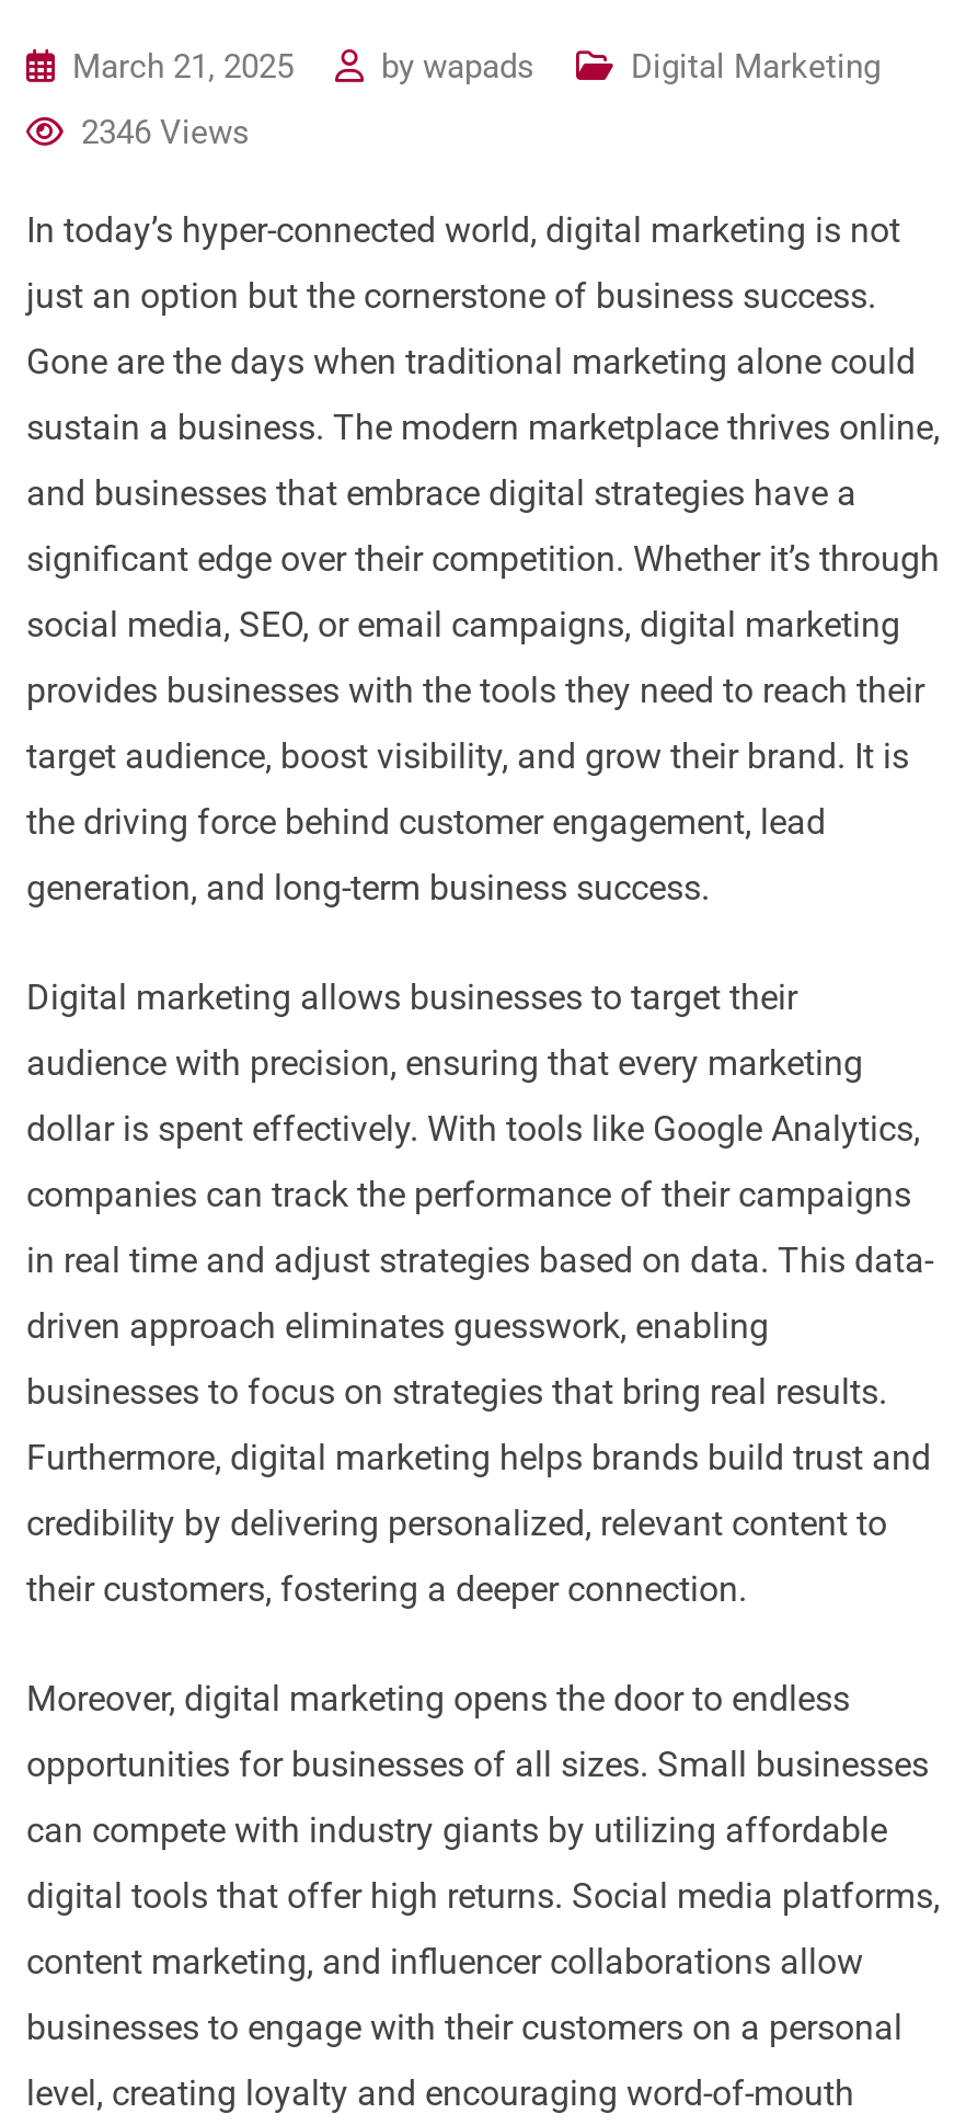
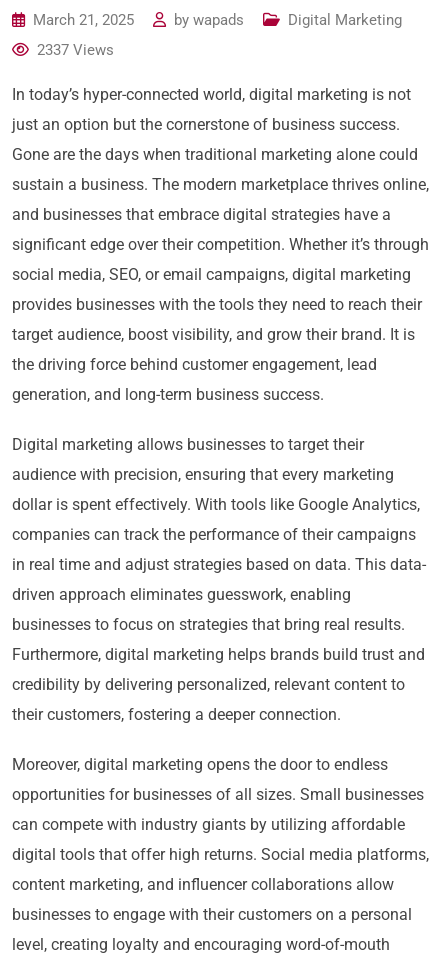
- 2346 Views
+ 2337 Views
